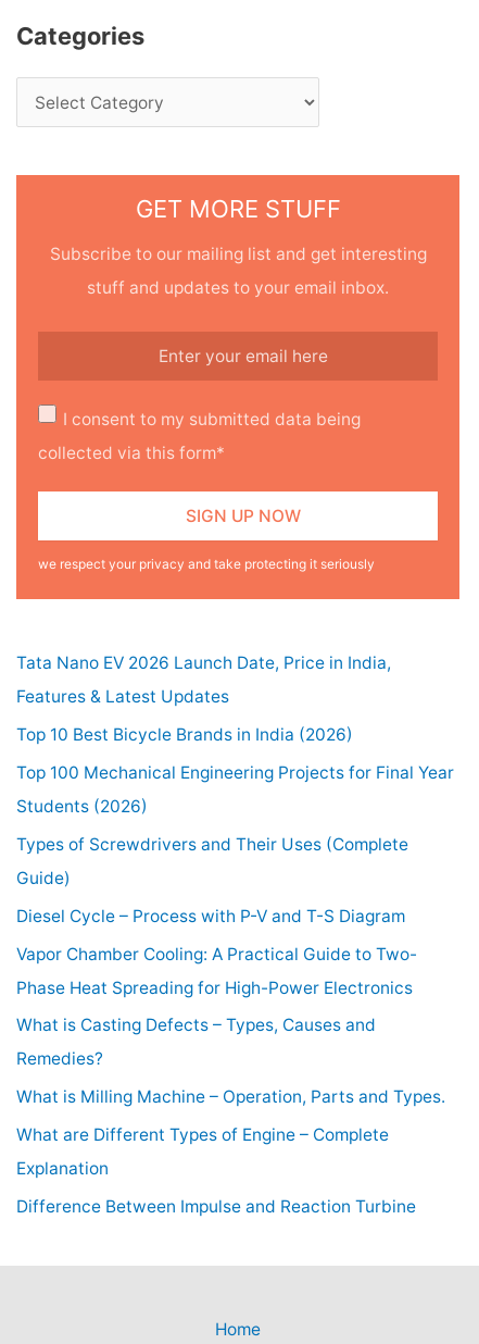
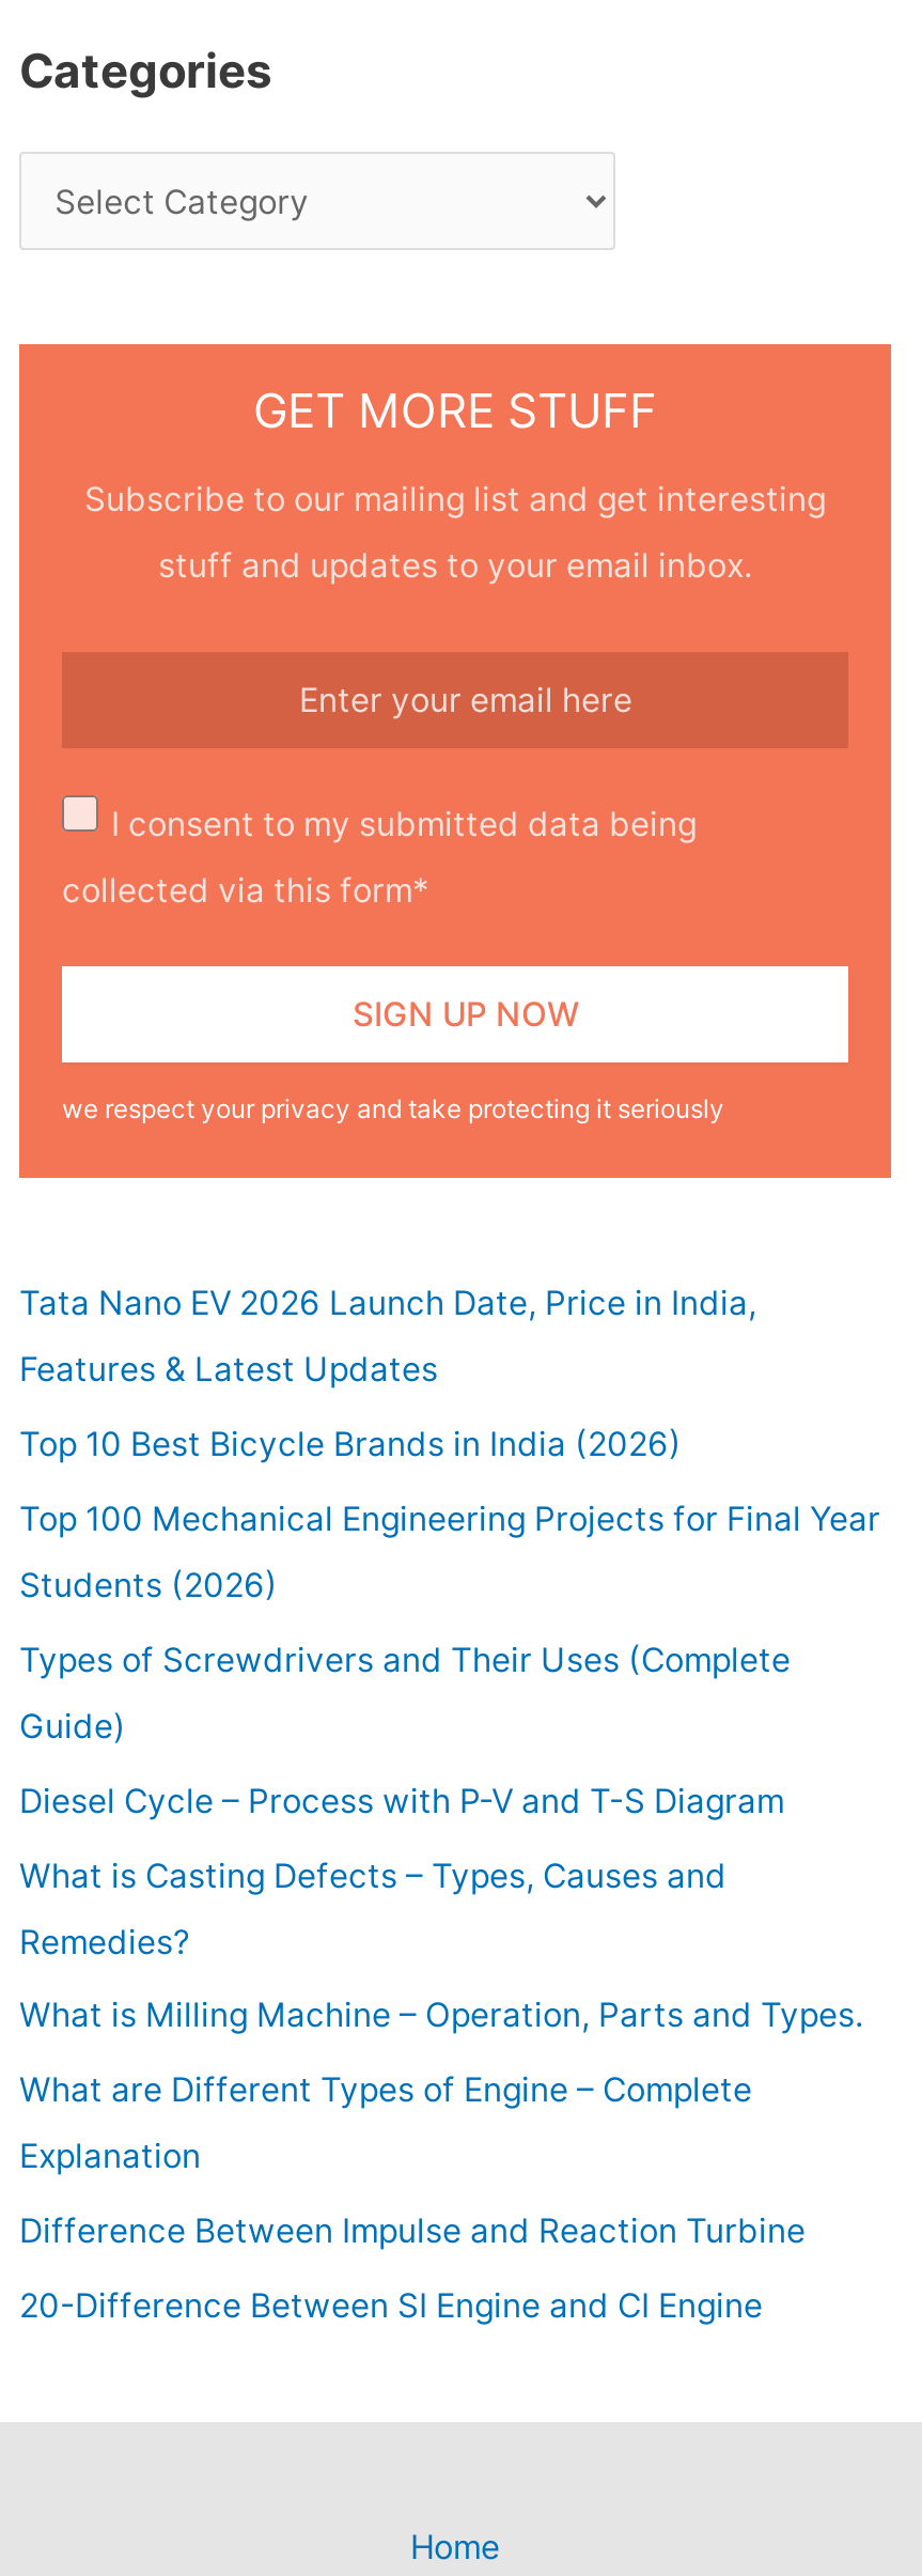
- Vapor Chamber Cooling: A Practical Guide to Two-
- Phase Heat Spreading for High-Power Electronics

moved up: What is Casting Defects – Types, Causes and | Remedies? | What is Milling Machine – Operation, Parts and Types. | What are Different Types of Engine – Complete | Explanation | Difference Between Impulse and Reaction Turbine

+ 20-Difference Between SI Engine and CI Engine
